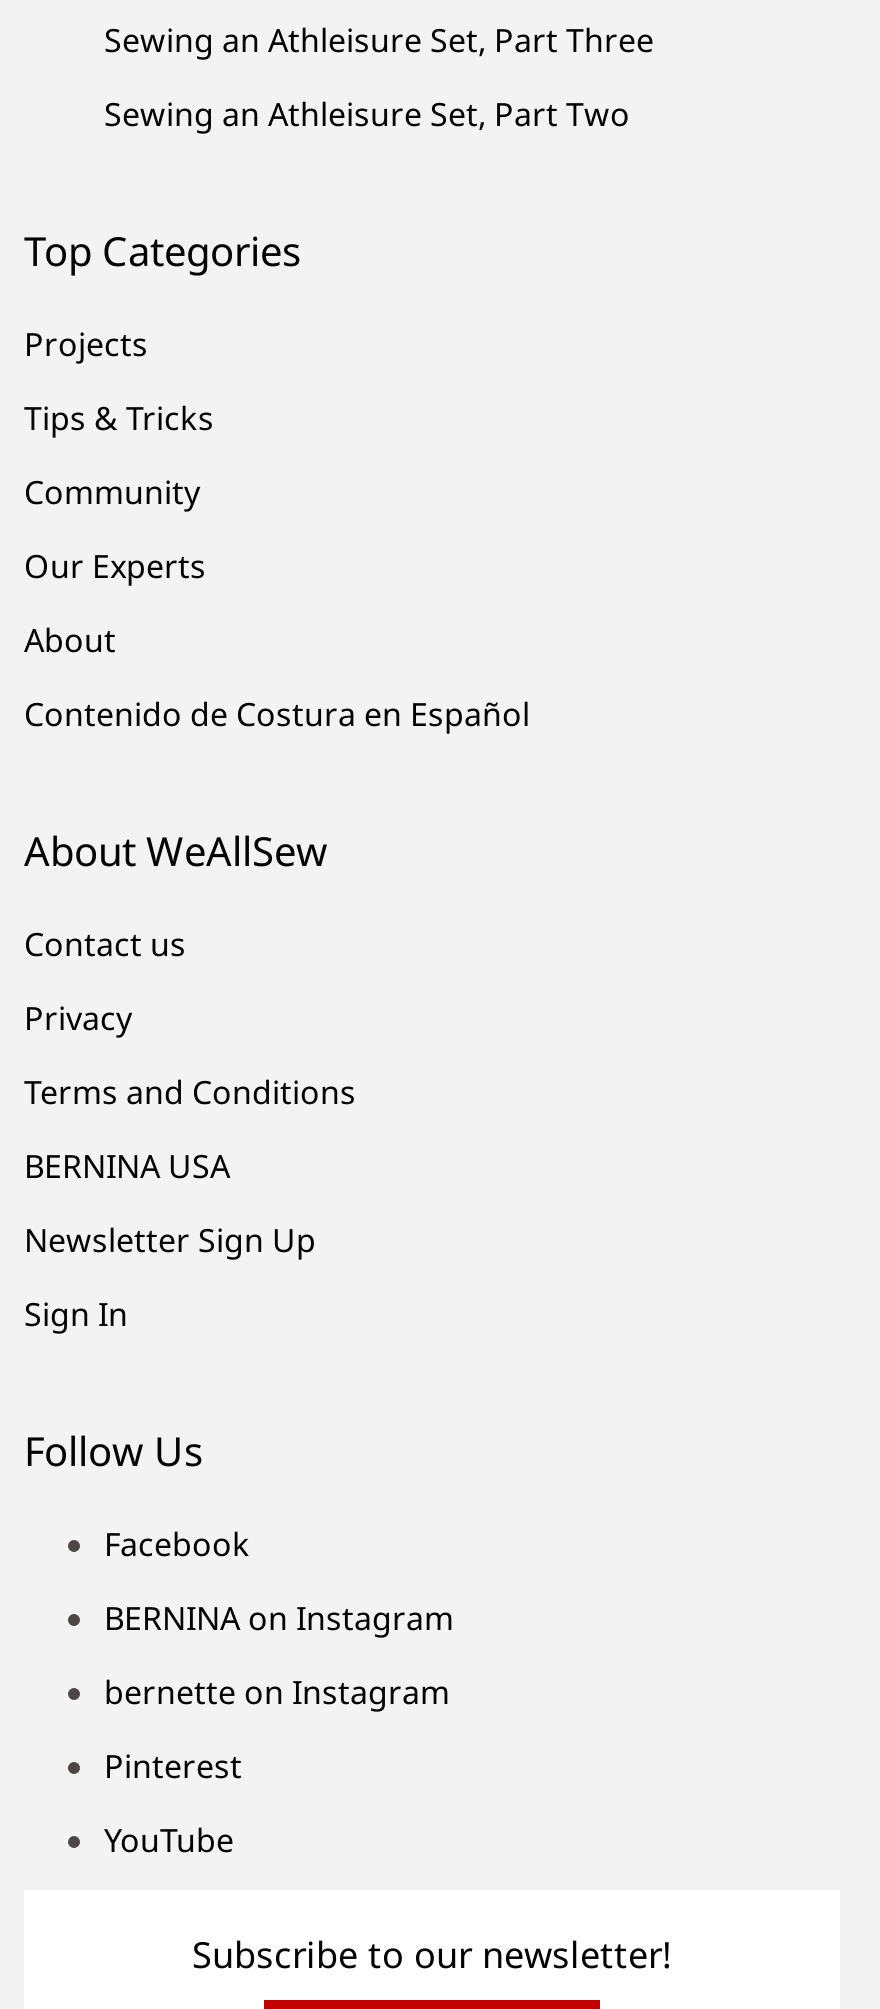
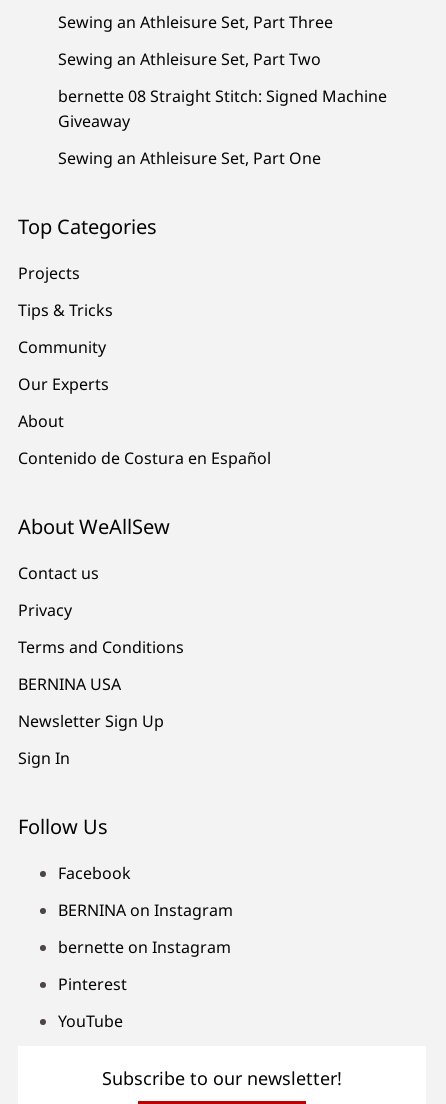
+ bernette 08 Straight Stitch: Signed Machine
+ Giveaway
+ Sewing an Athleisure Set, Part One
